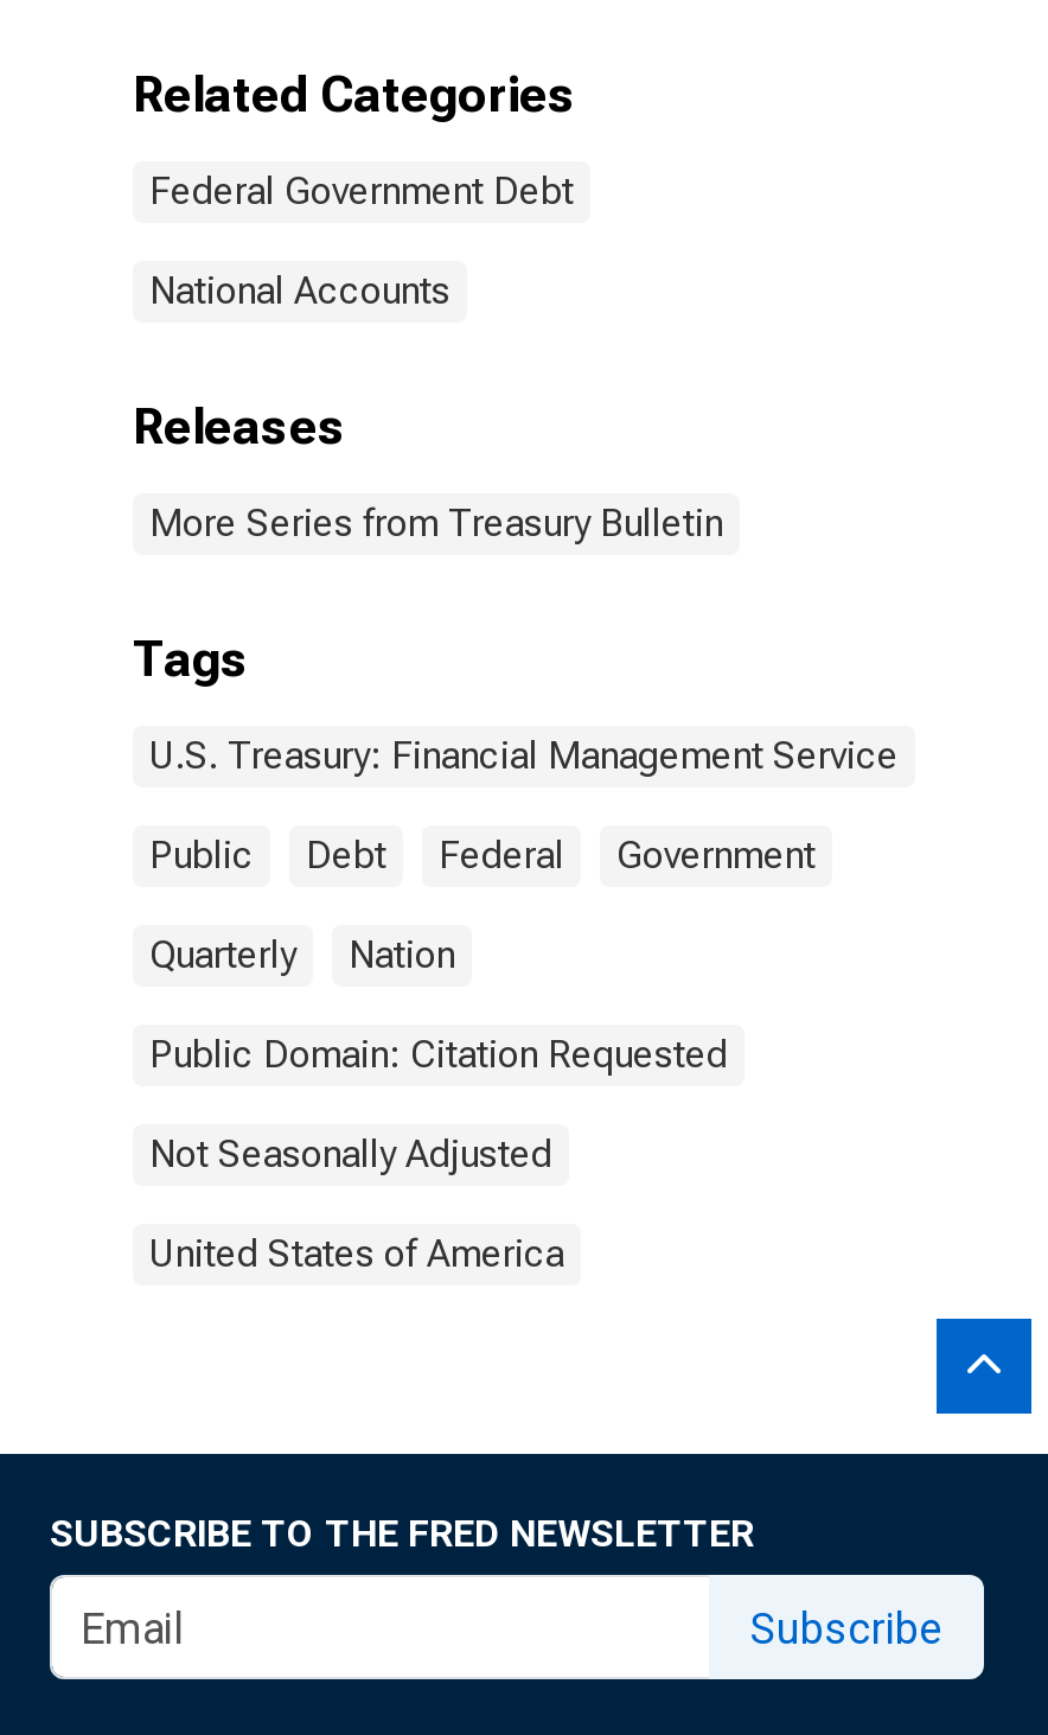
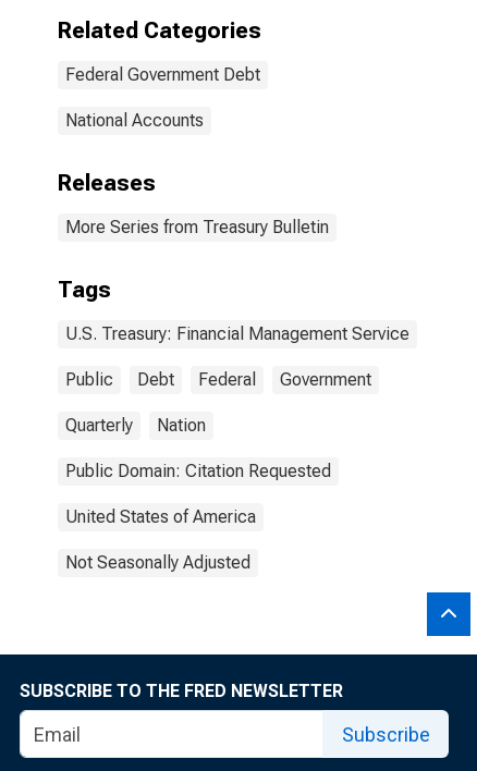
moved down: Not Seasonally Adjusted

moved up: United States of America
